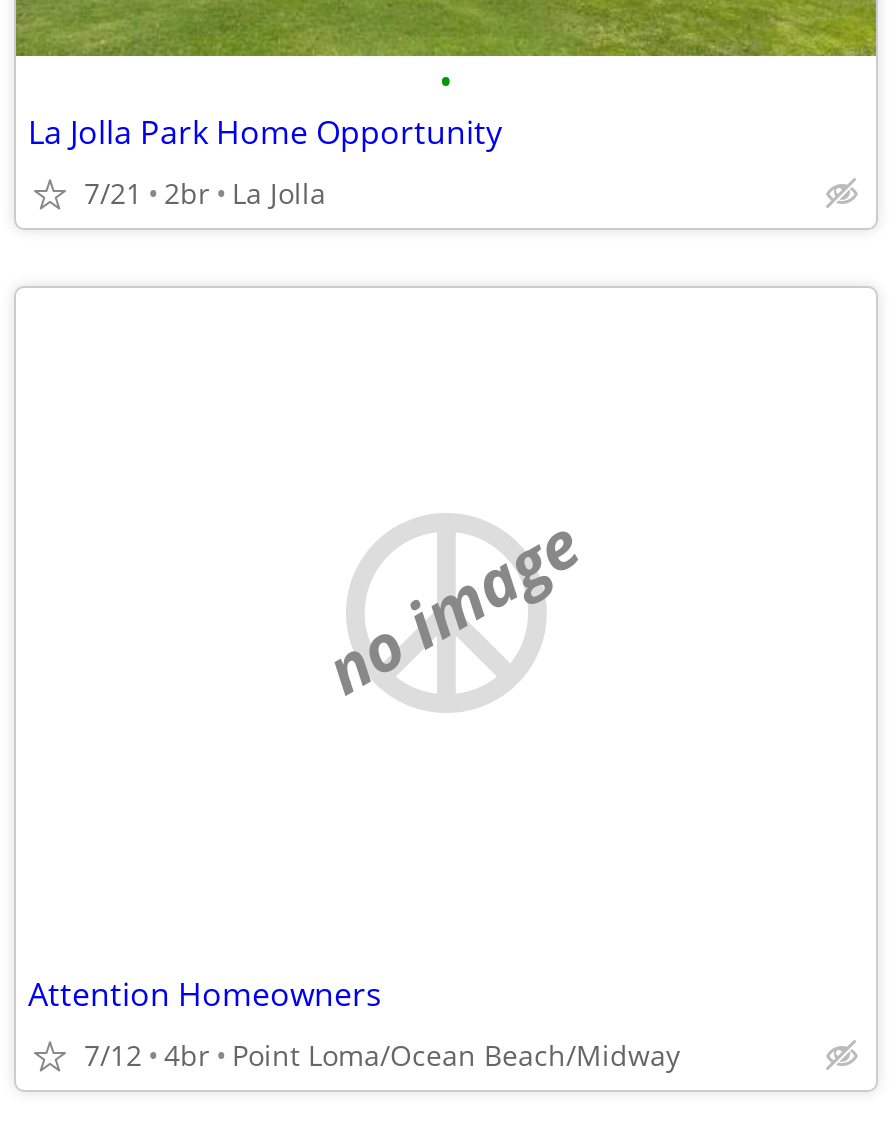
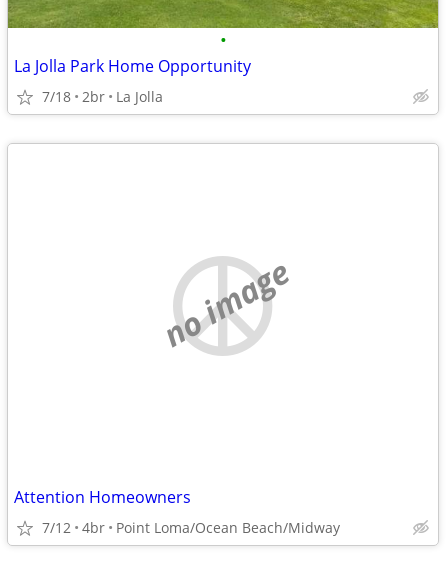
- 7/21 2br La Jolla
+ 7/18 2br La Jolla
